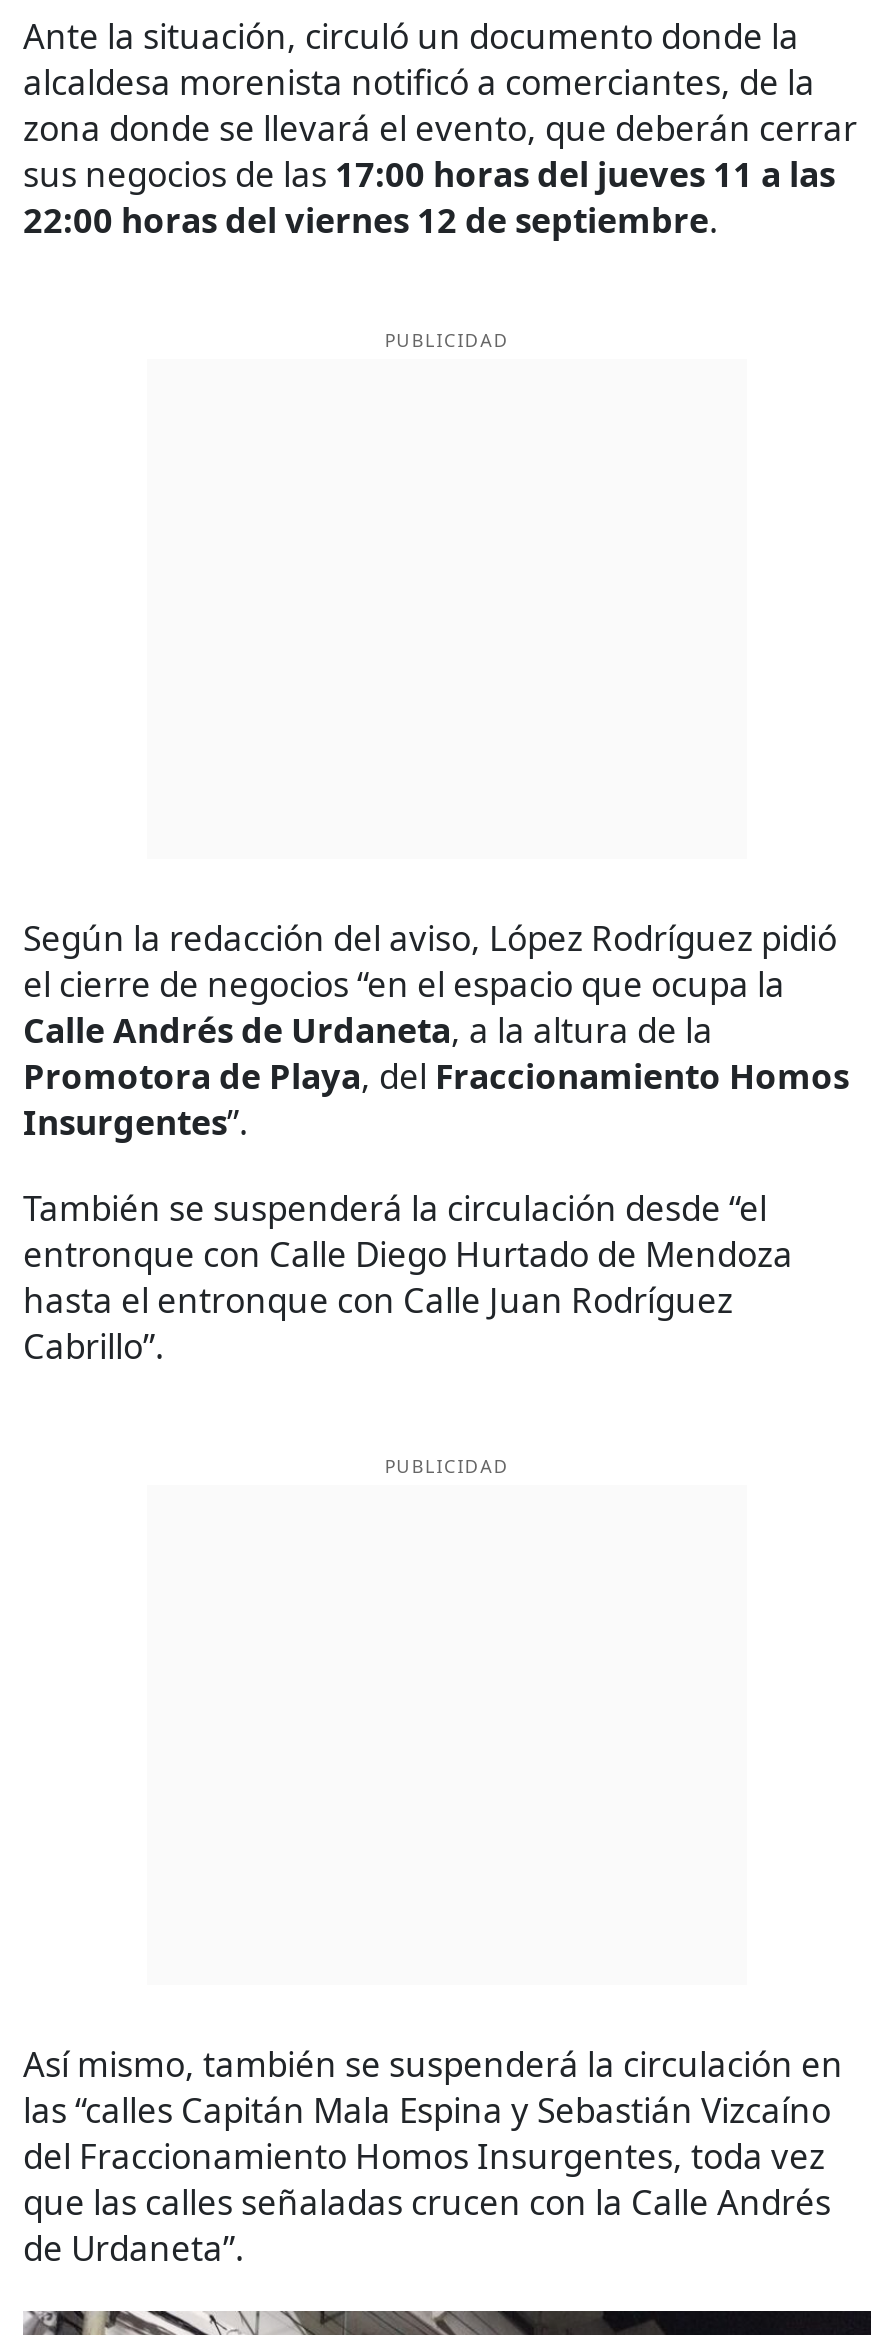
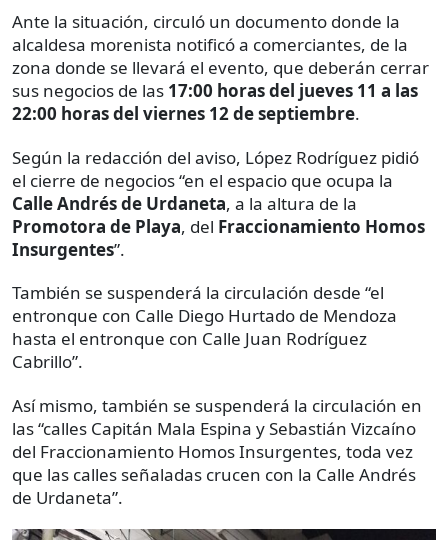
- PUBLICIDAD

- PUBLICIDAD
